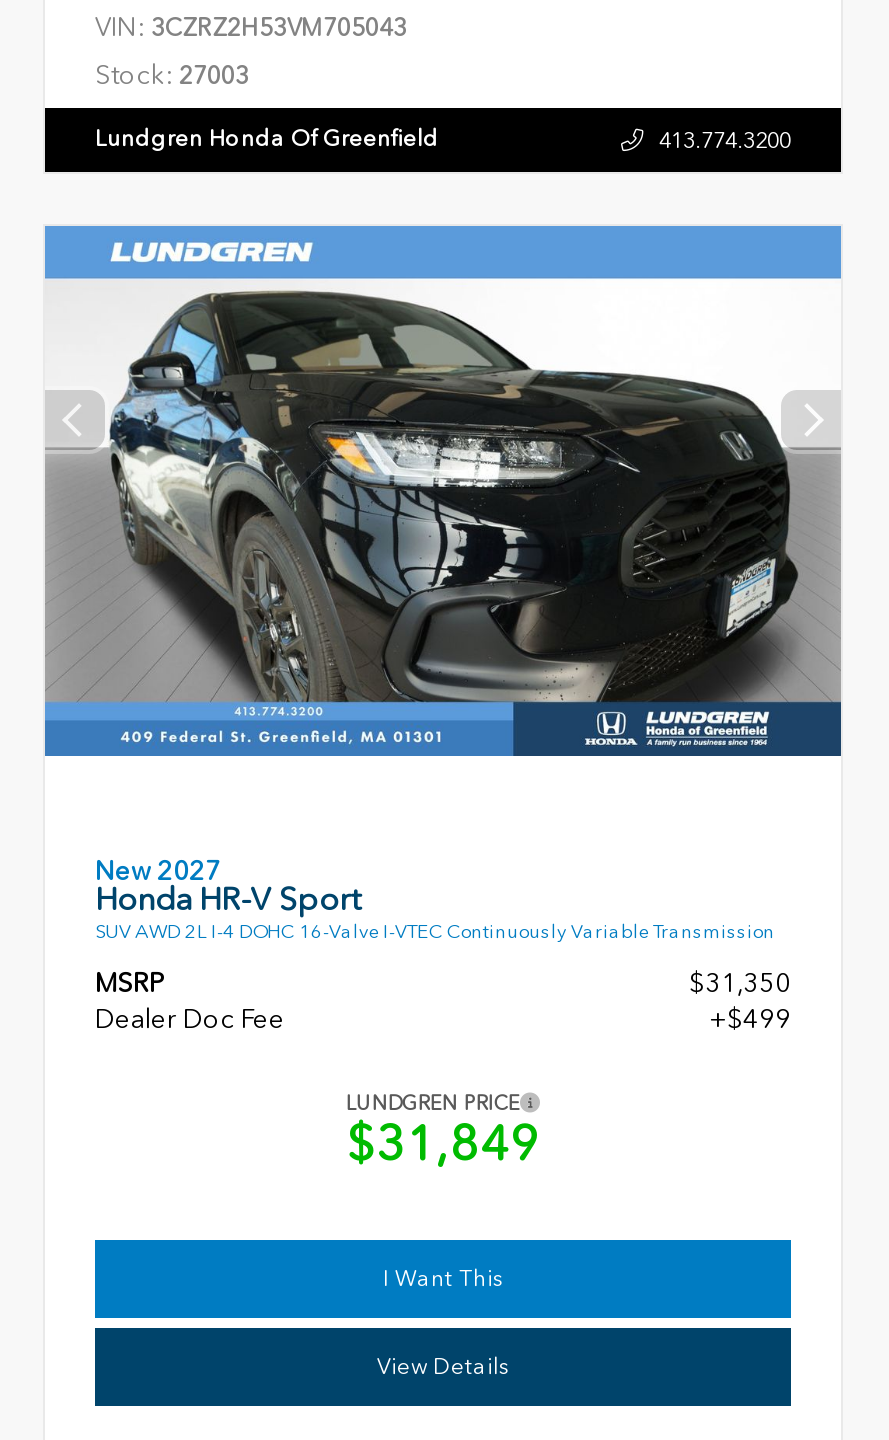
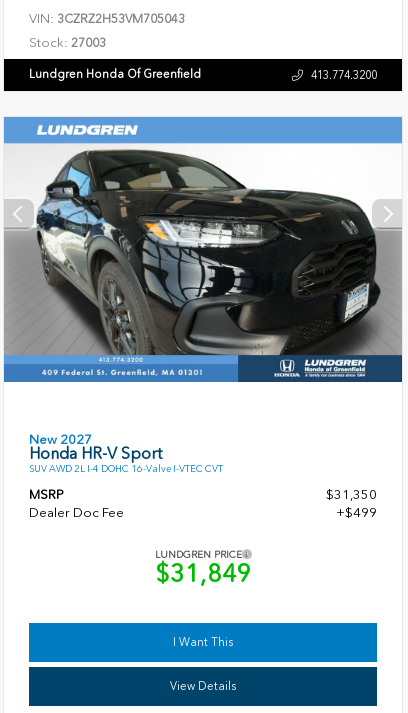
- SUV AWD 2L I-4 DOHC 16-Valve I-VTEC Continuously Variable Transmission
+ SUV AWD 2L I-4 DOHC 16-Valve I-VTEC CVT
